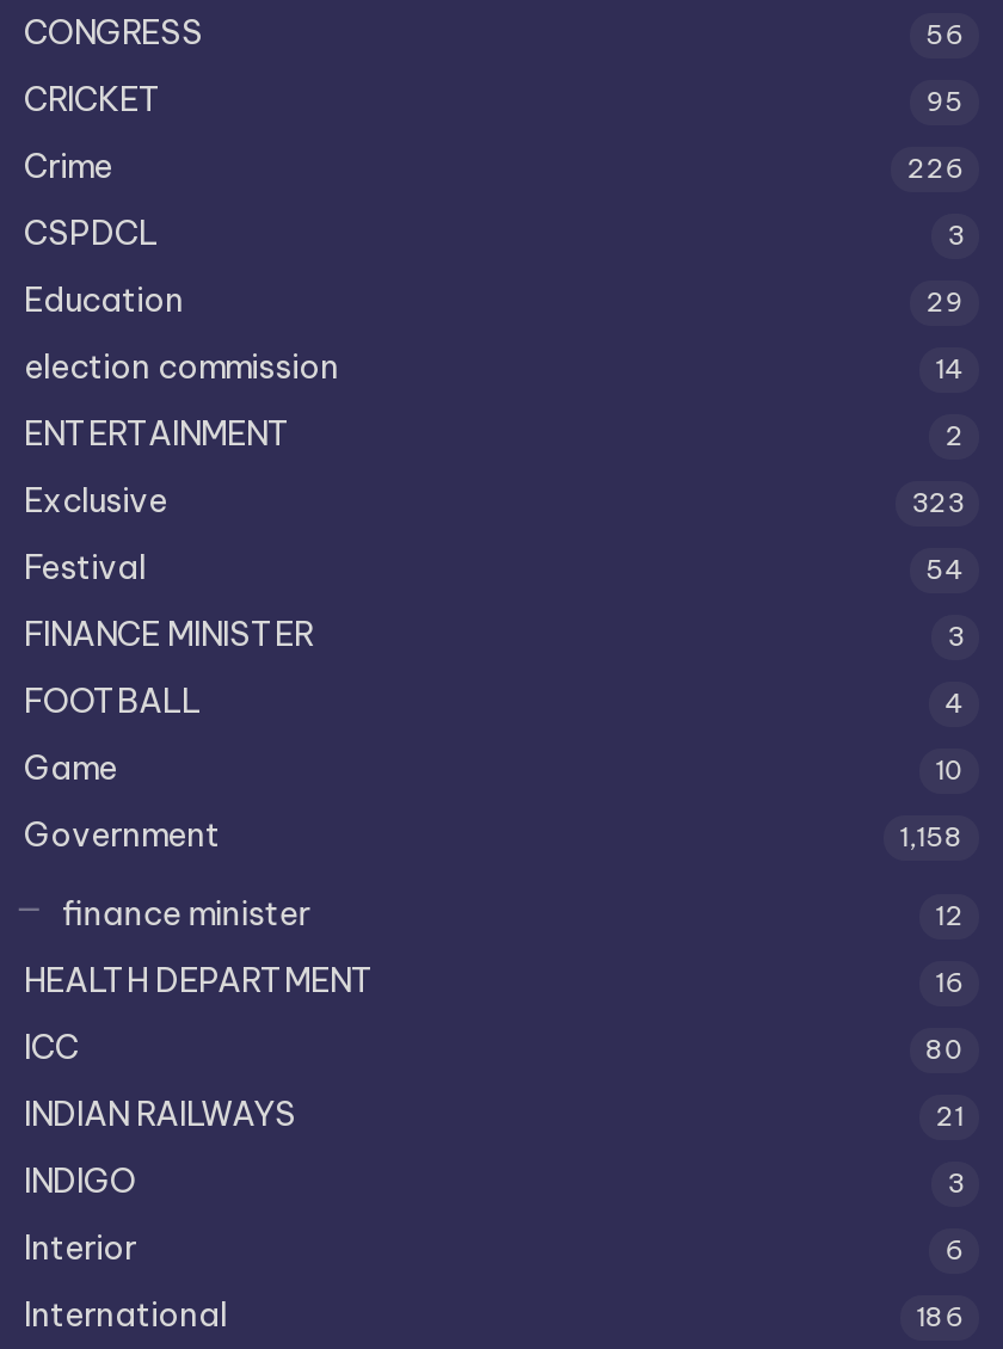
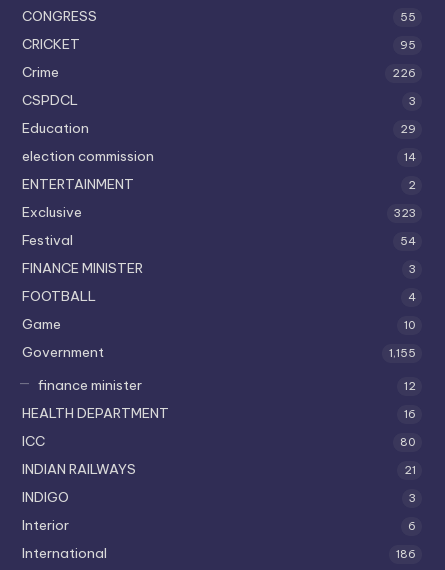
- 56
+ 55

- 1,158
+ 1,155
